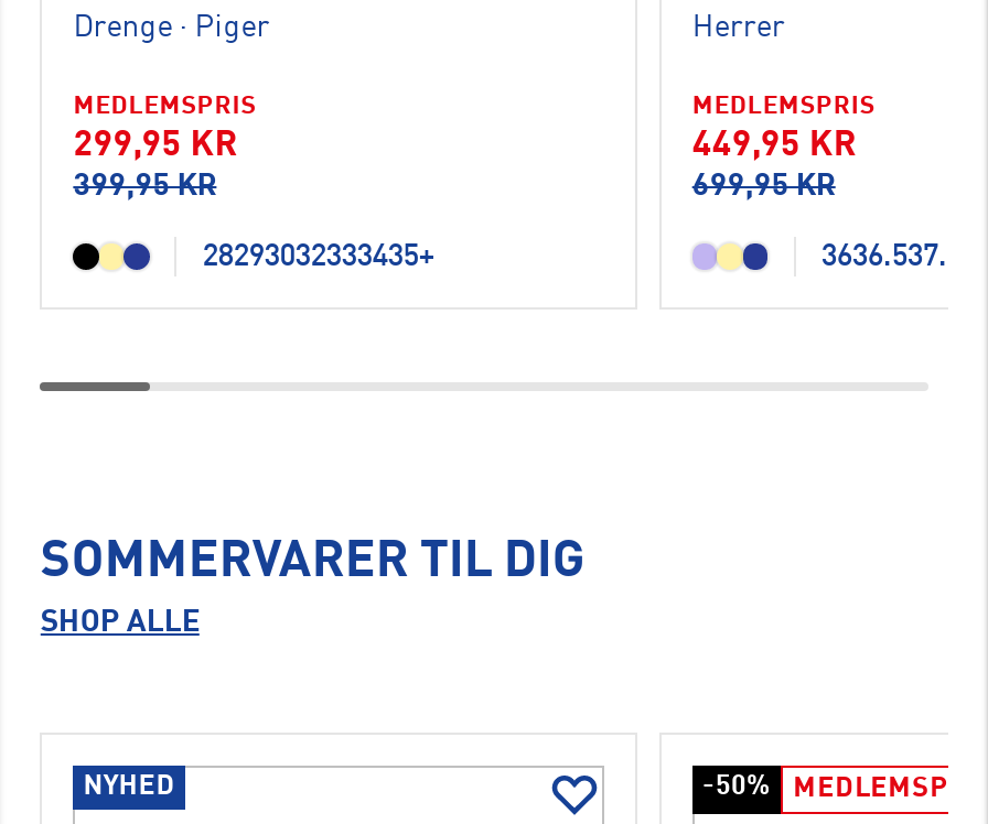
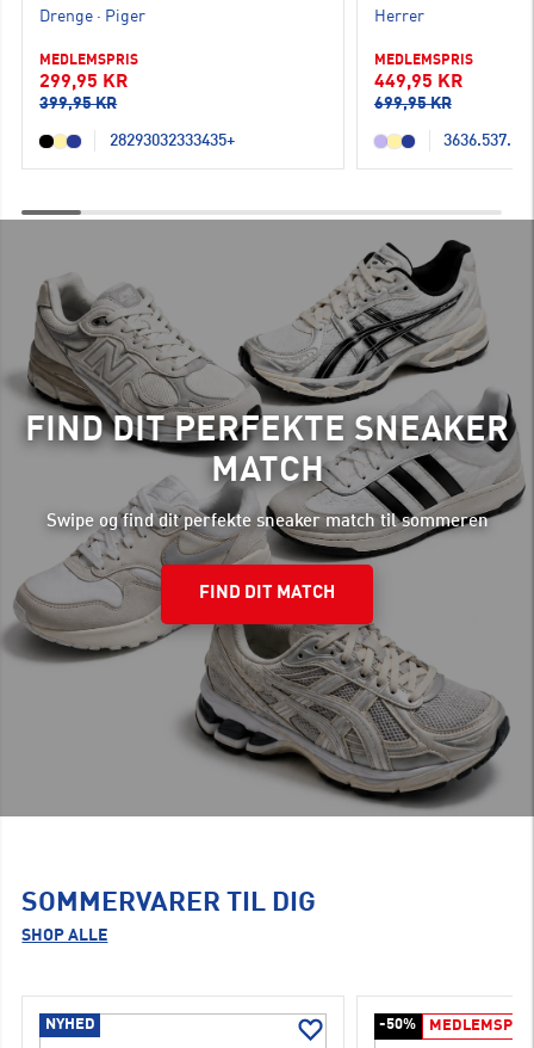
+ [image]
+ FIND DIT PERFEKTE SNEAKER
+ MATCH
+ Swipe og find dit perfekte sneaker match til sommeren

+ FIND DIT MATCH
